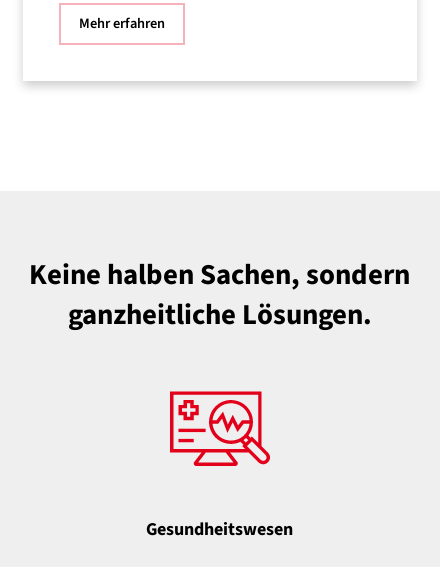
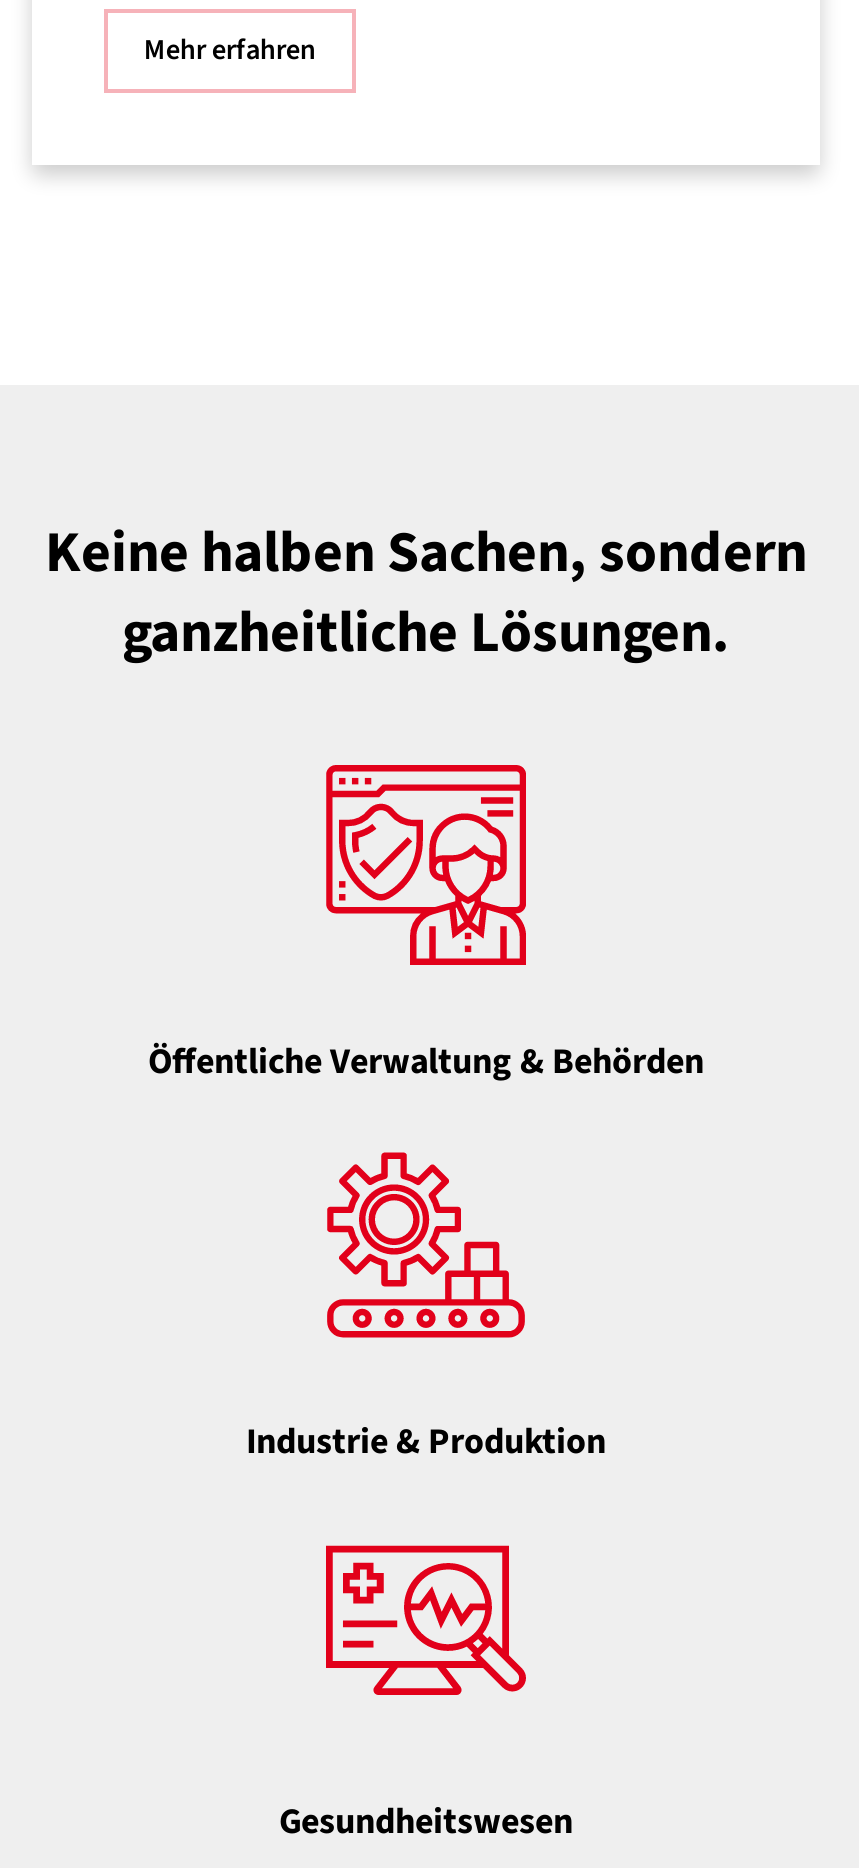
+ [image]
+ Öffentliche Verwaltung & Behörden

+ [image]
+ Industrie & Produktion
